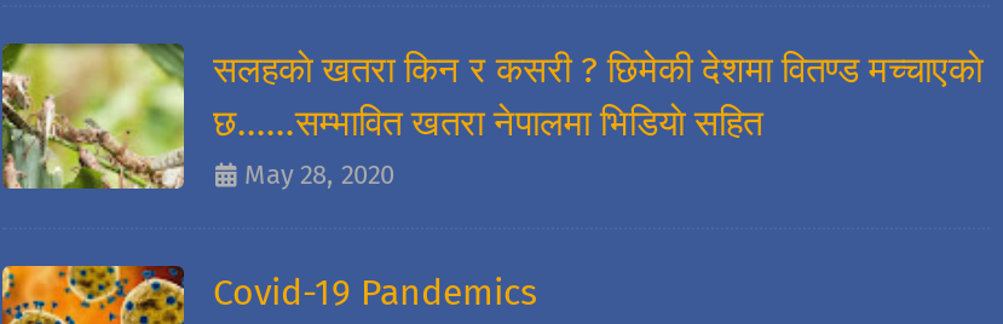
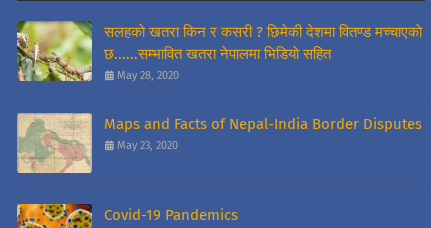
+ [image]
+ Maps and Facts of Nepal-India Border Disputes
+ May 23, 2020
